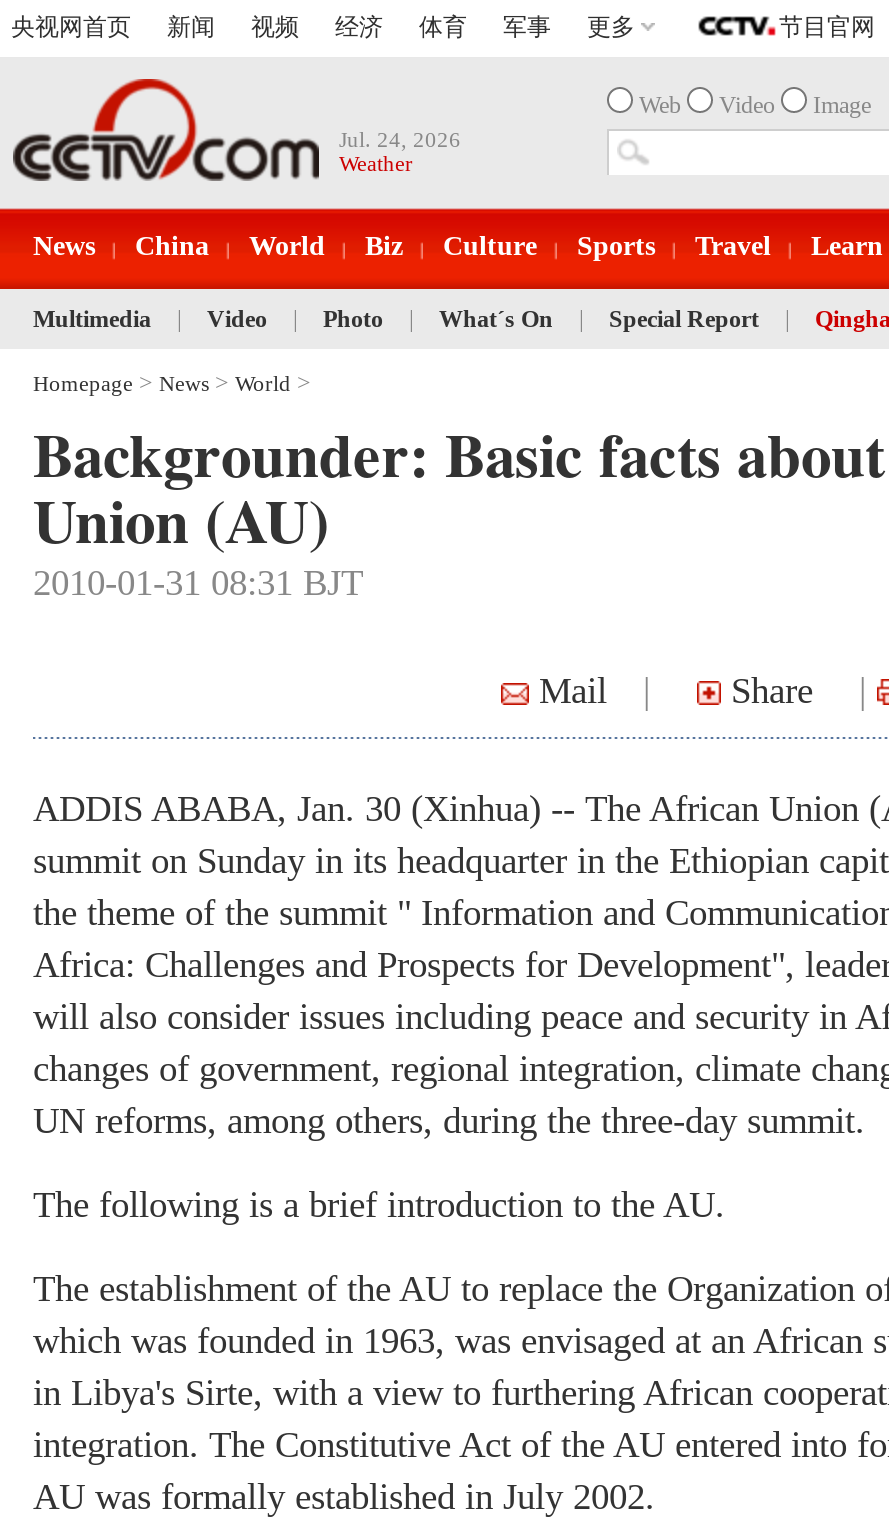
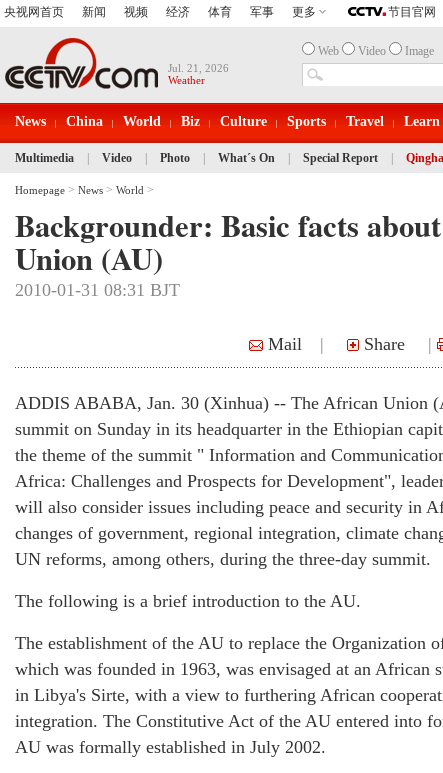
- Jul. 24, 2026
+ Jul. 21, 2026
